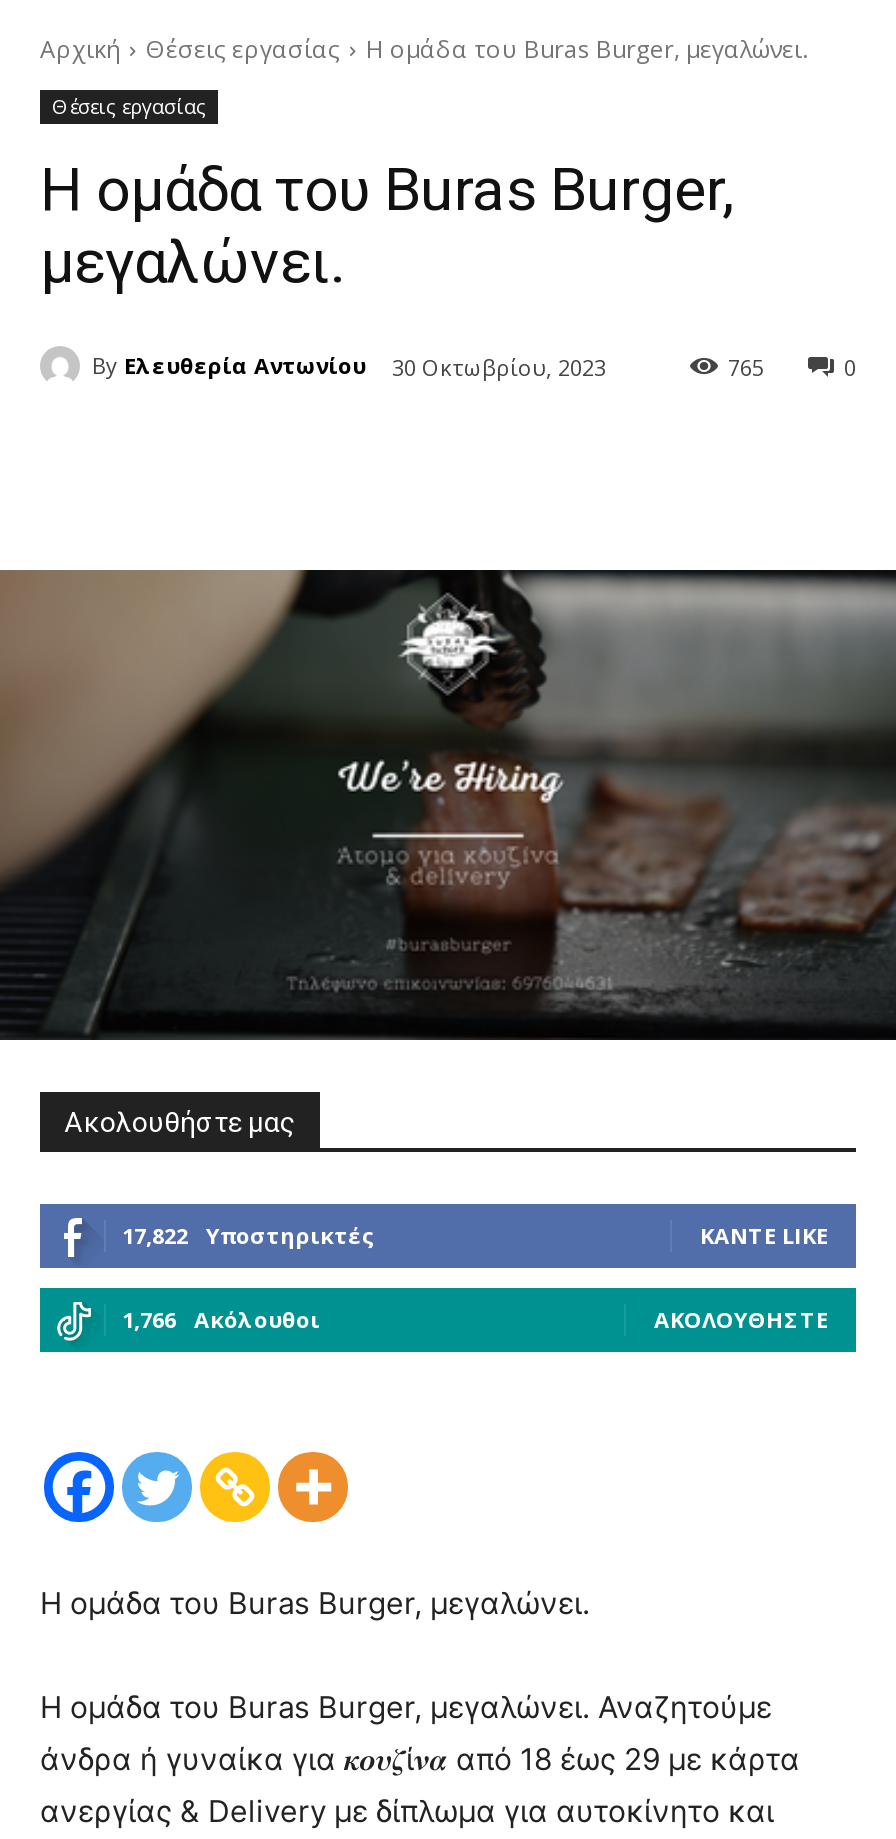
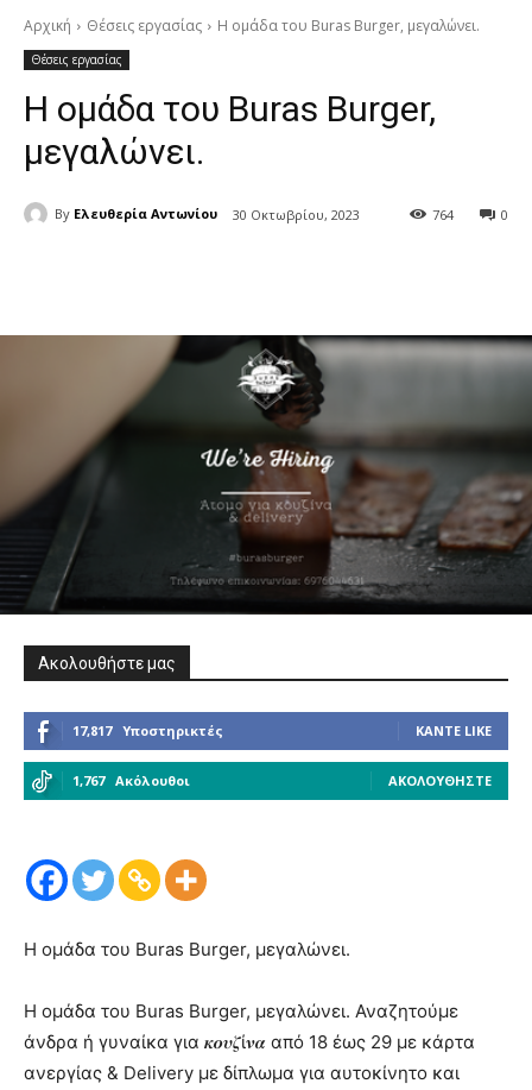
- 765
+ 764

- 17,822 Υποστηρικτές
+ 17,817 Υποστηρικτές

- 1,766 Ακόλουθοι
+ 1,767 Ακόλουθοι
